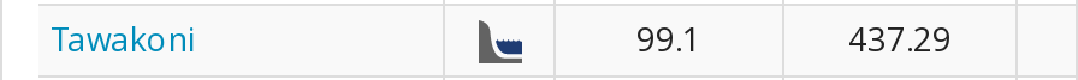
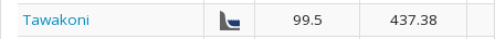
- 99.1
+ 99.5

- 437.29
+ 437.38
